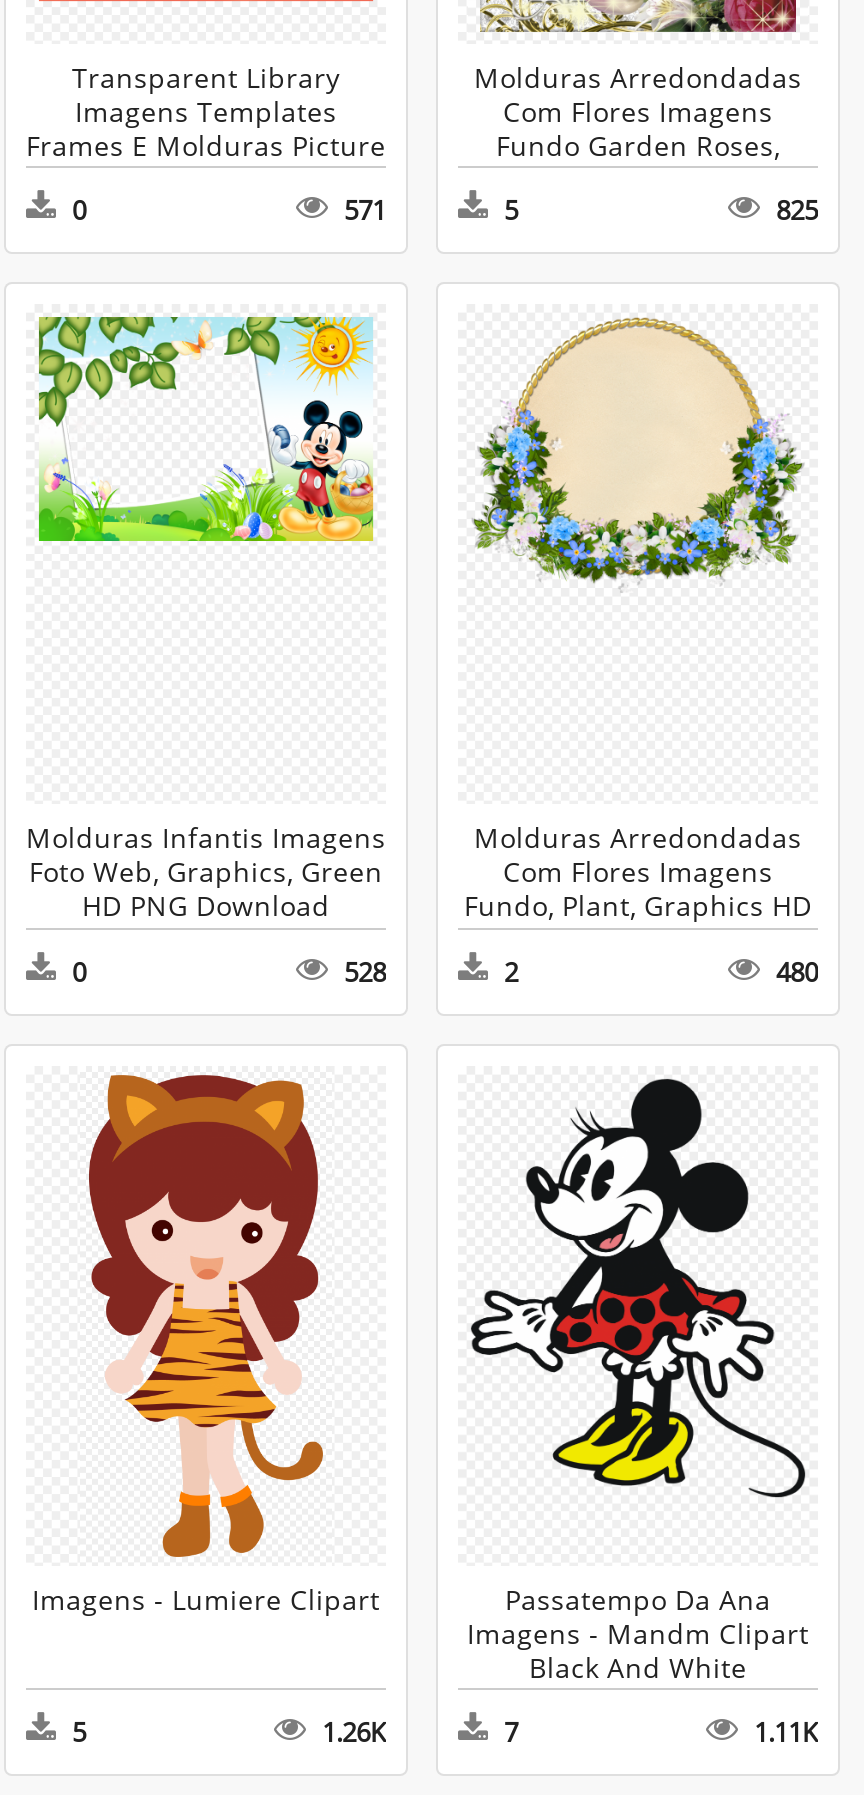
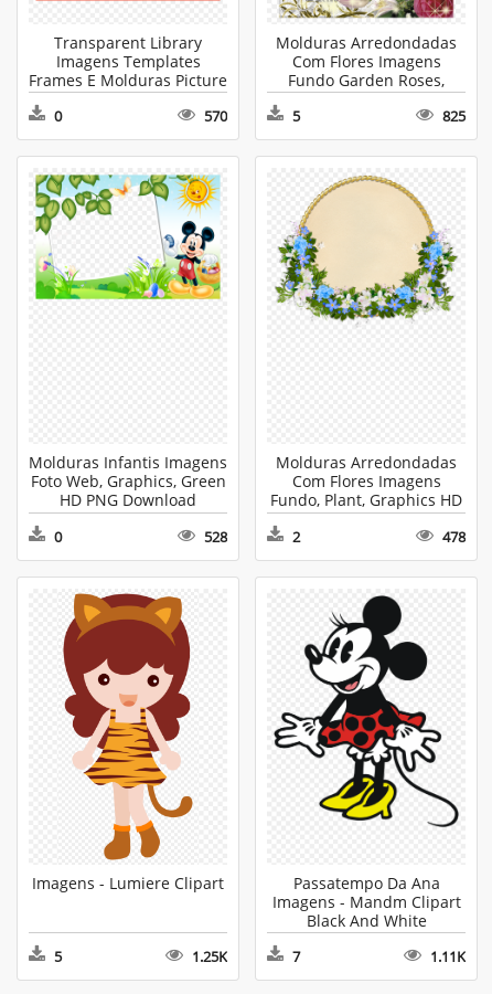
- 571
+ 570

- 480
+ 478

- 1.26K
+ 1.25K
